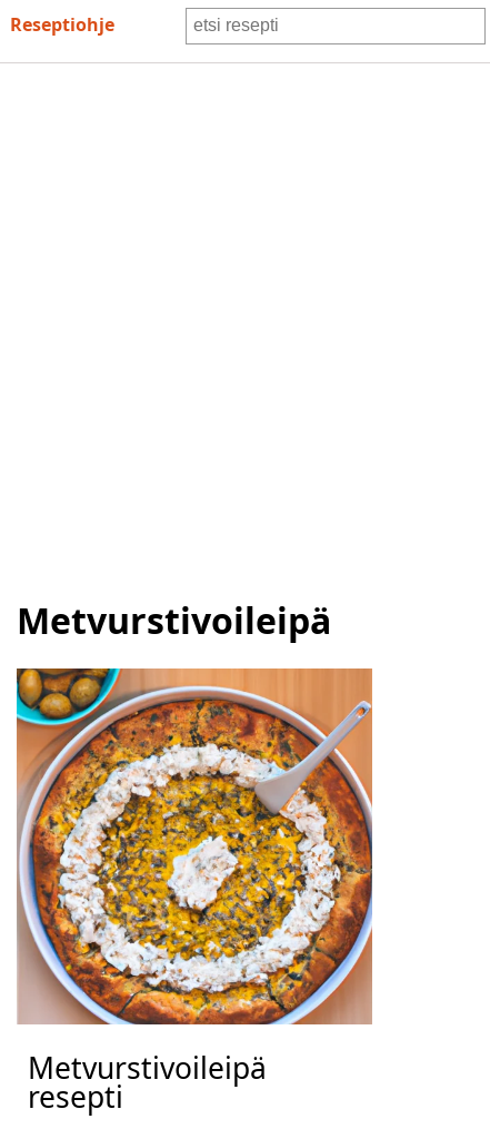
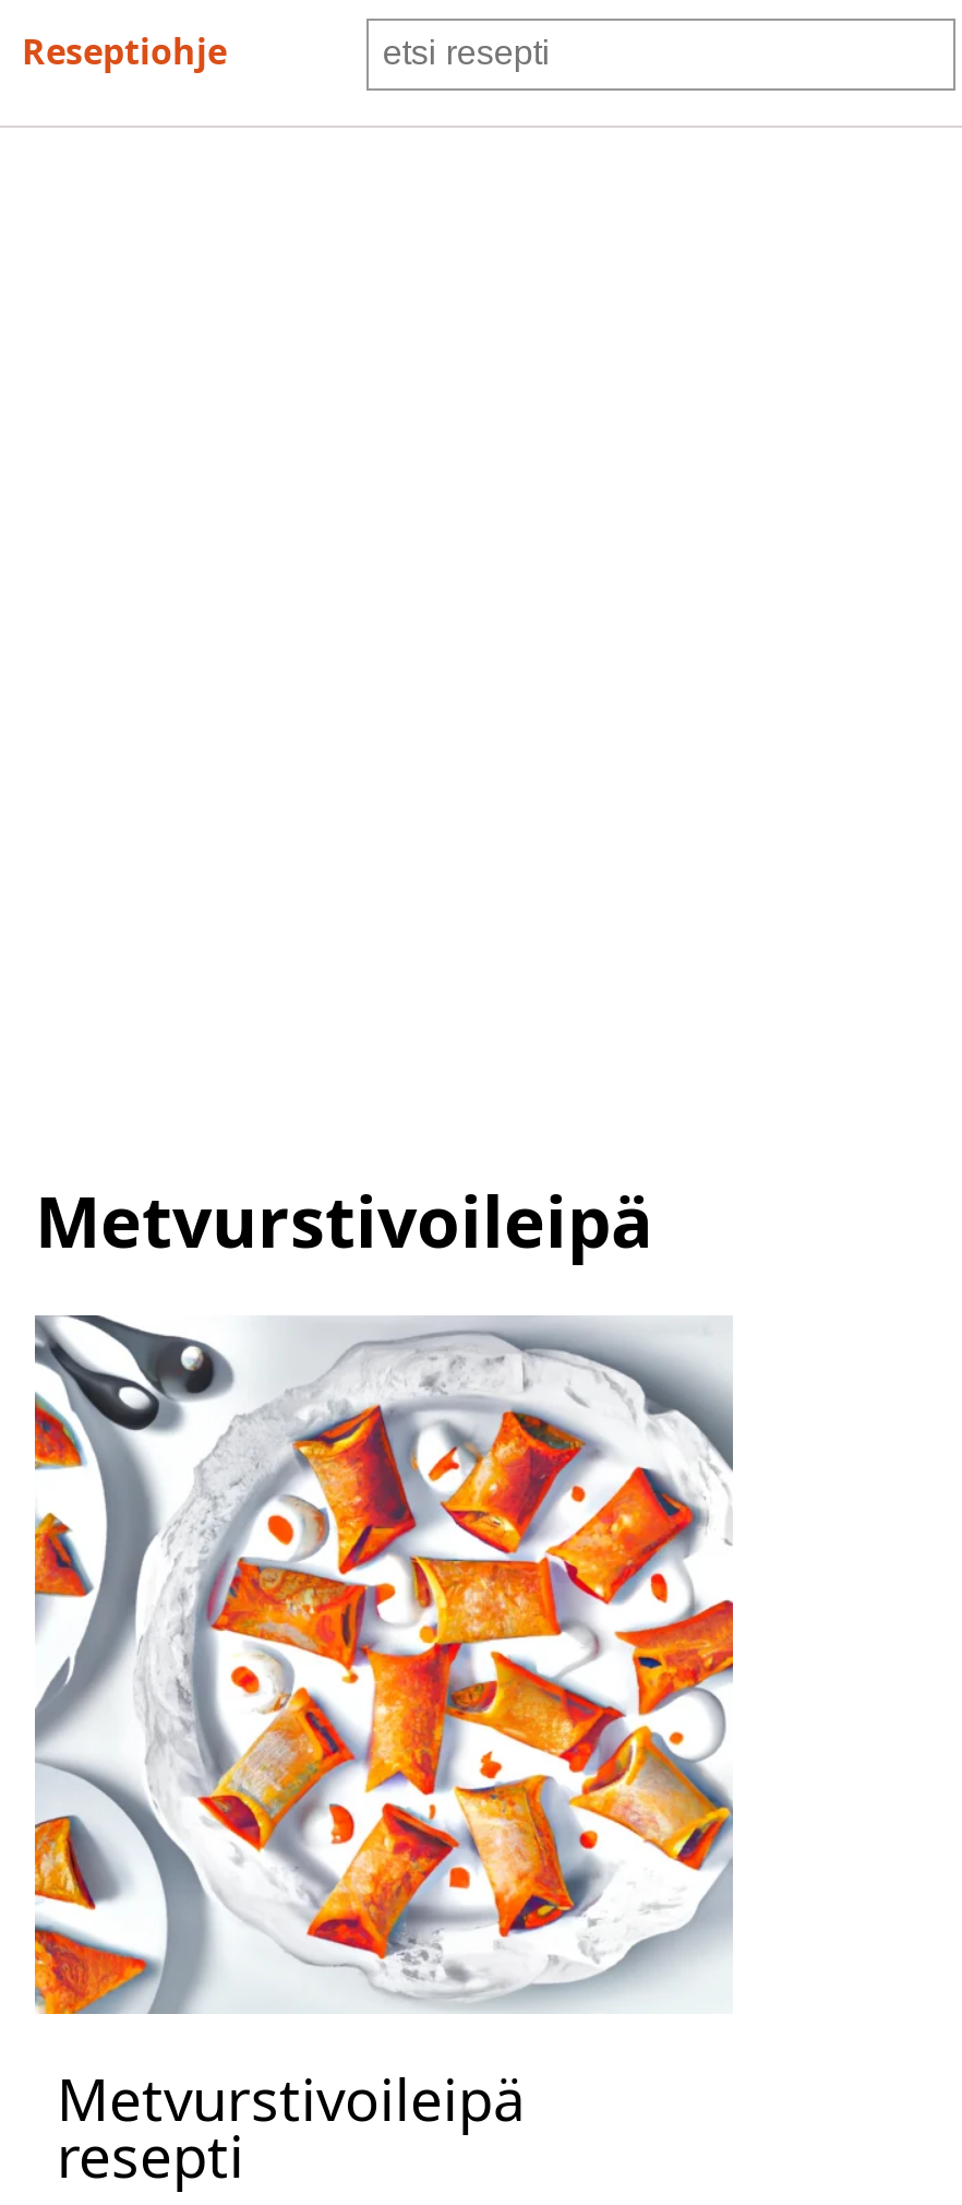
- [image]
+ [image]
